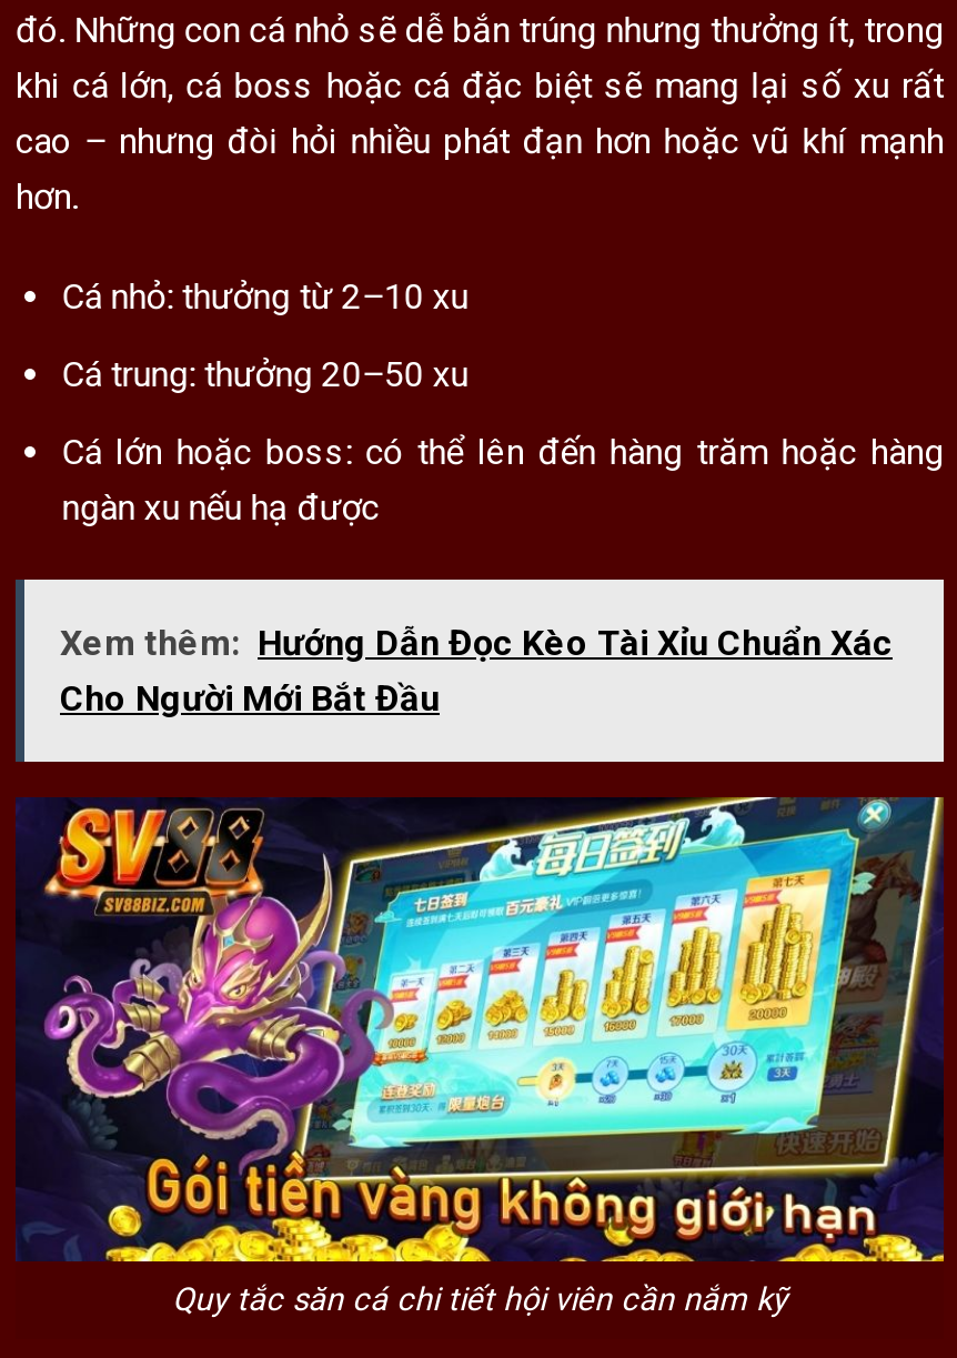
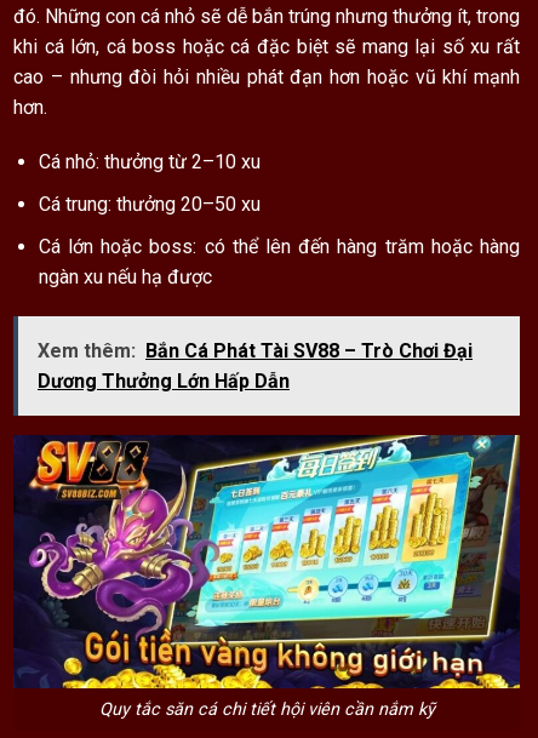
- Xem thêm: Hướng Dẫn Đọc Kèo Tài Xỉu Chuẩn Xác
- Cho Người Mới Bắt Đầu
+ Xem thêm: Bắn Cá Phát Tài SV88 – Trò Chơi Đại
+ Dương Thưởng Lớn Hấp Dẫn
